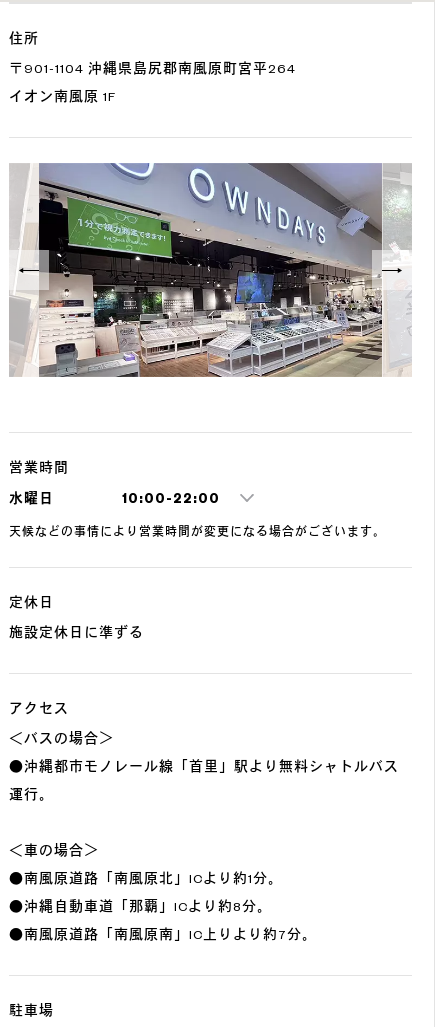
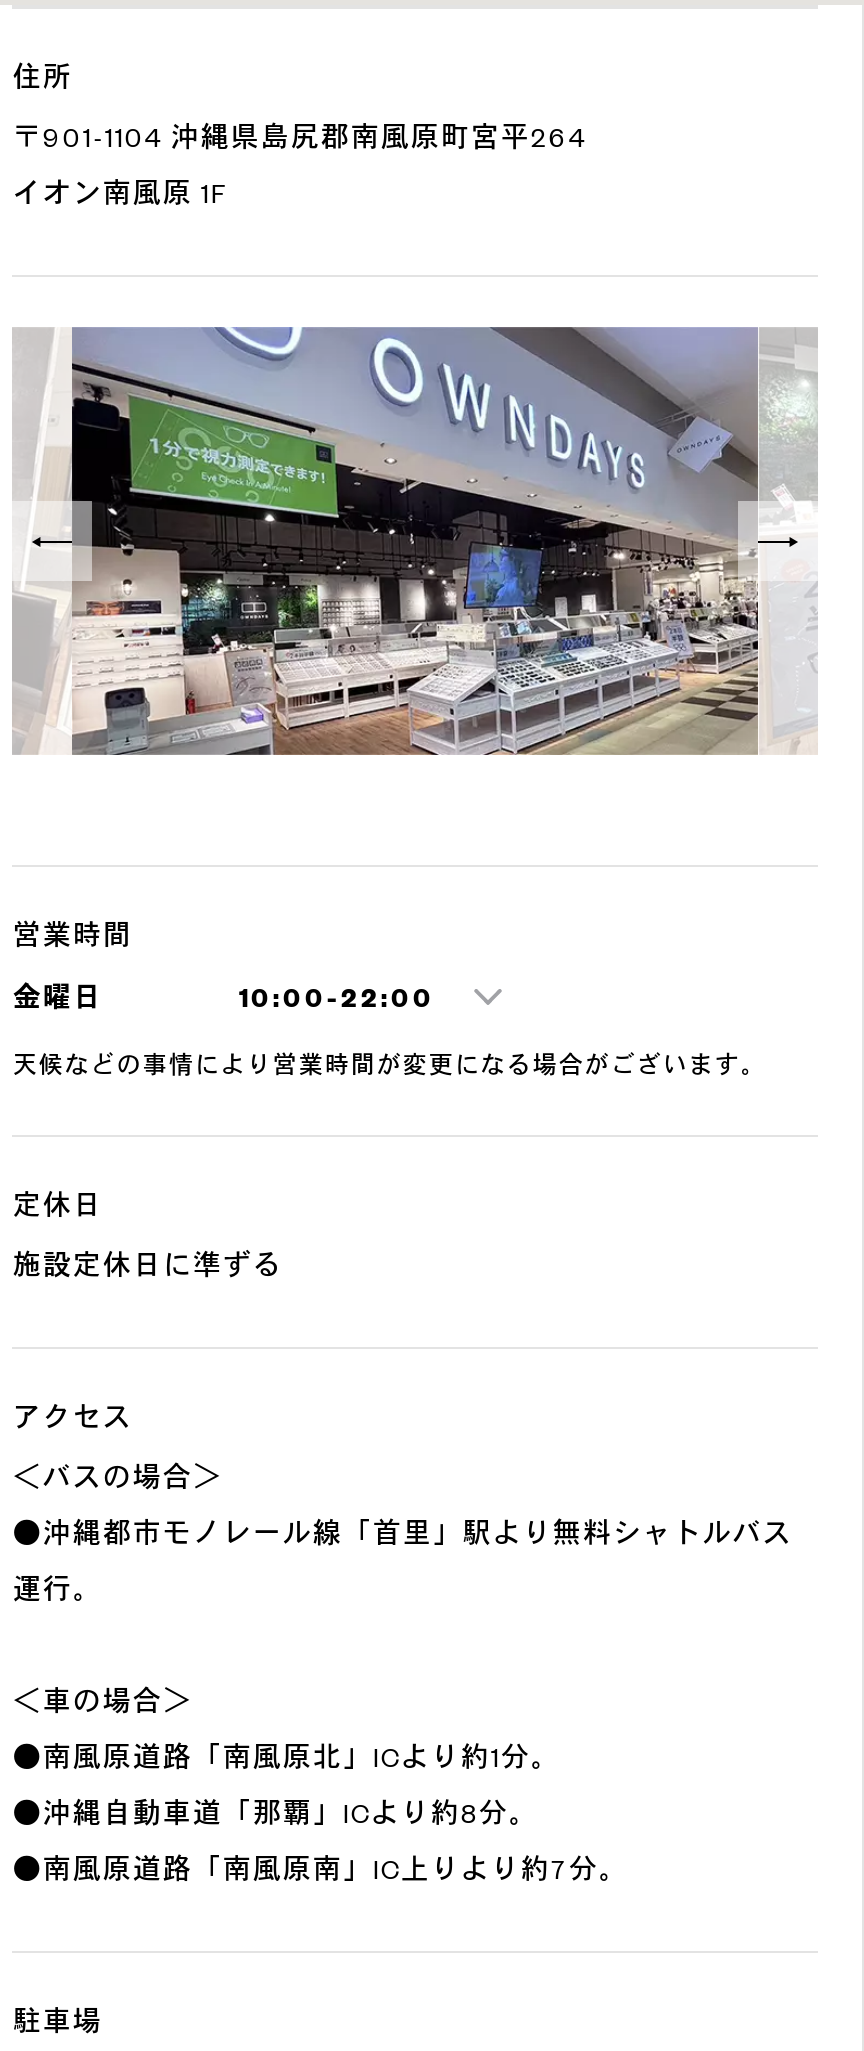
- 水曜日
+ 金曜日
